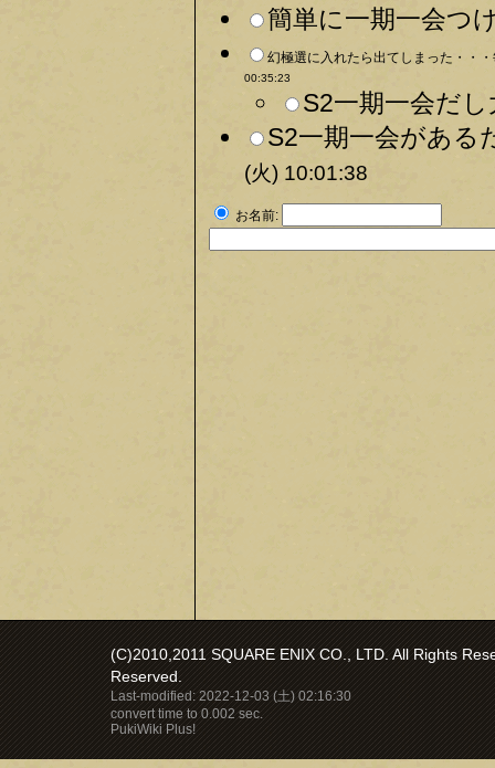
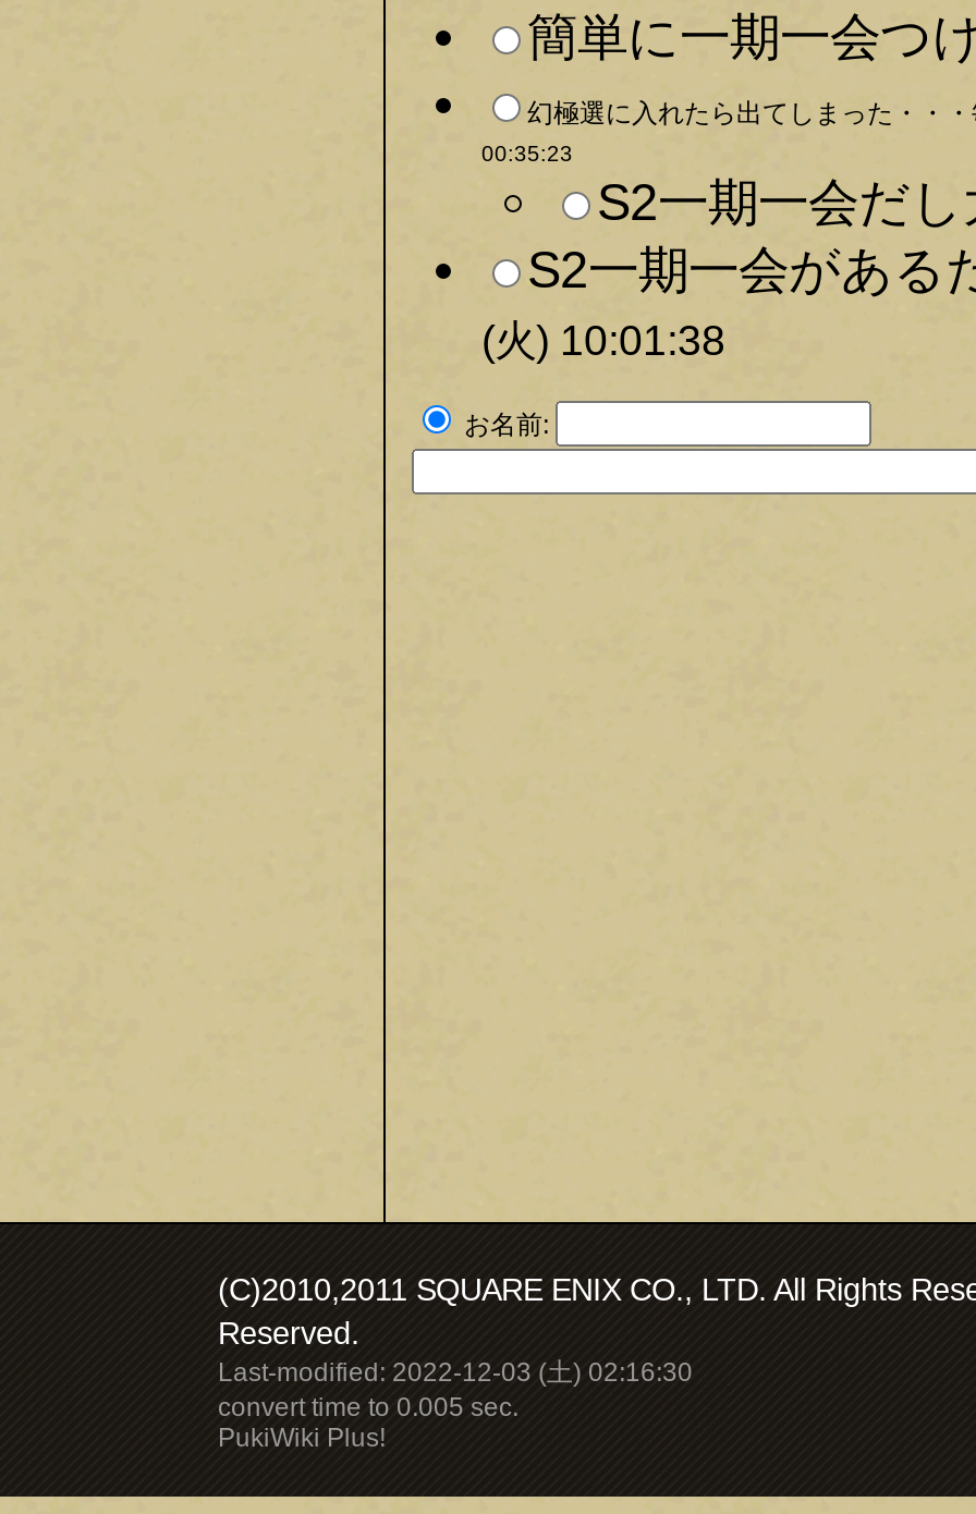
- convert time to 0.002 sec.
+ convert time to 0.005 sec.
